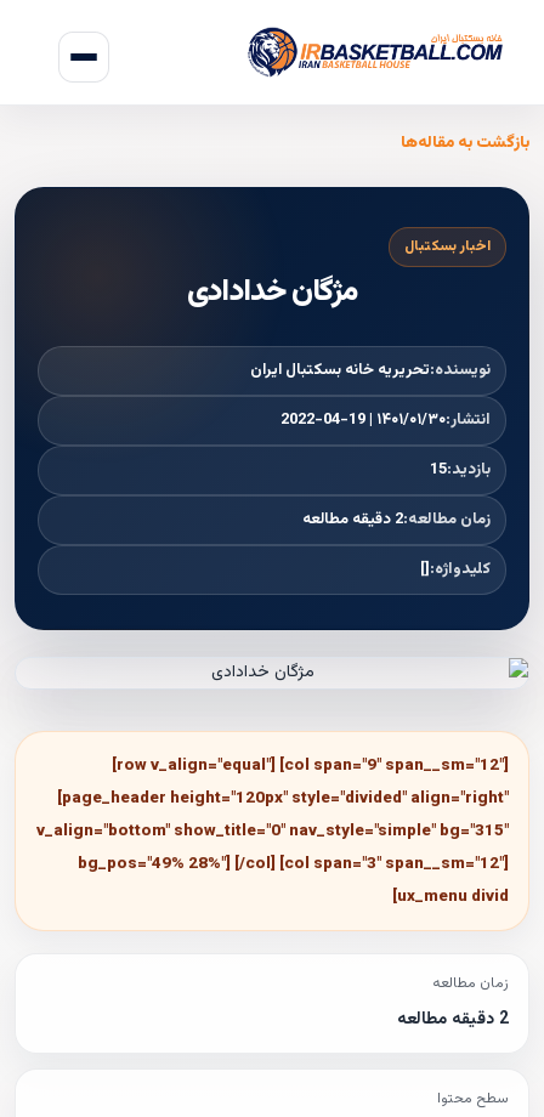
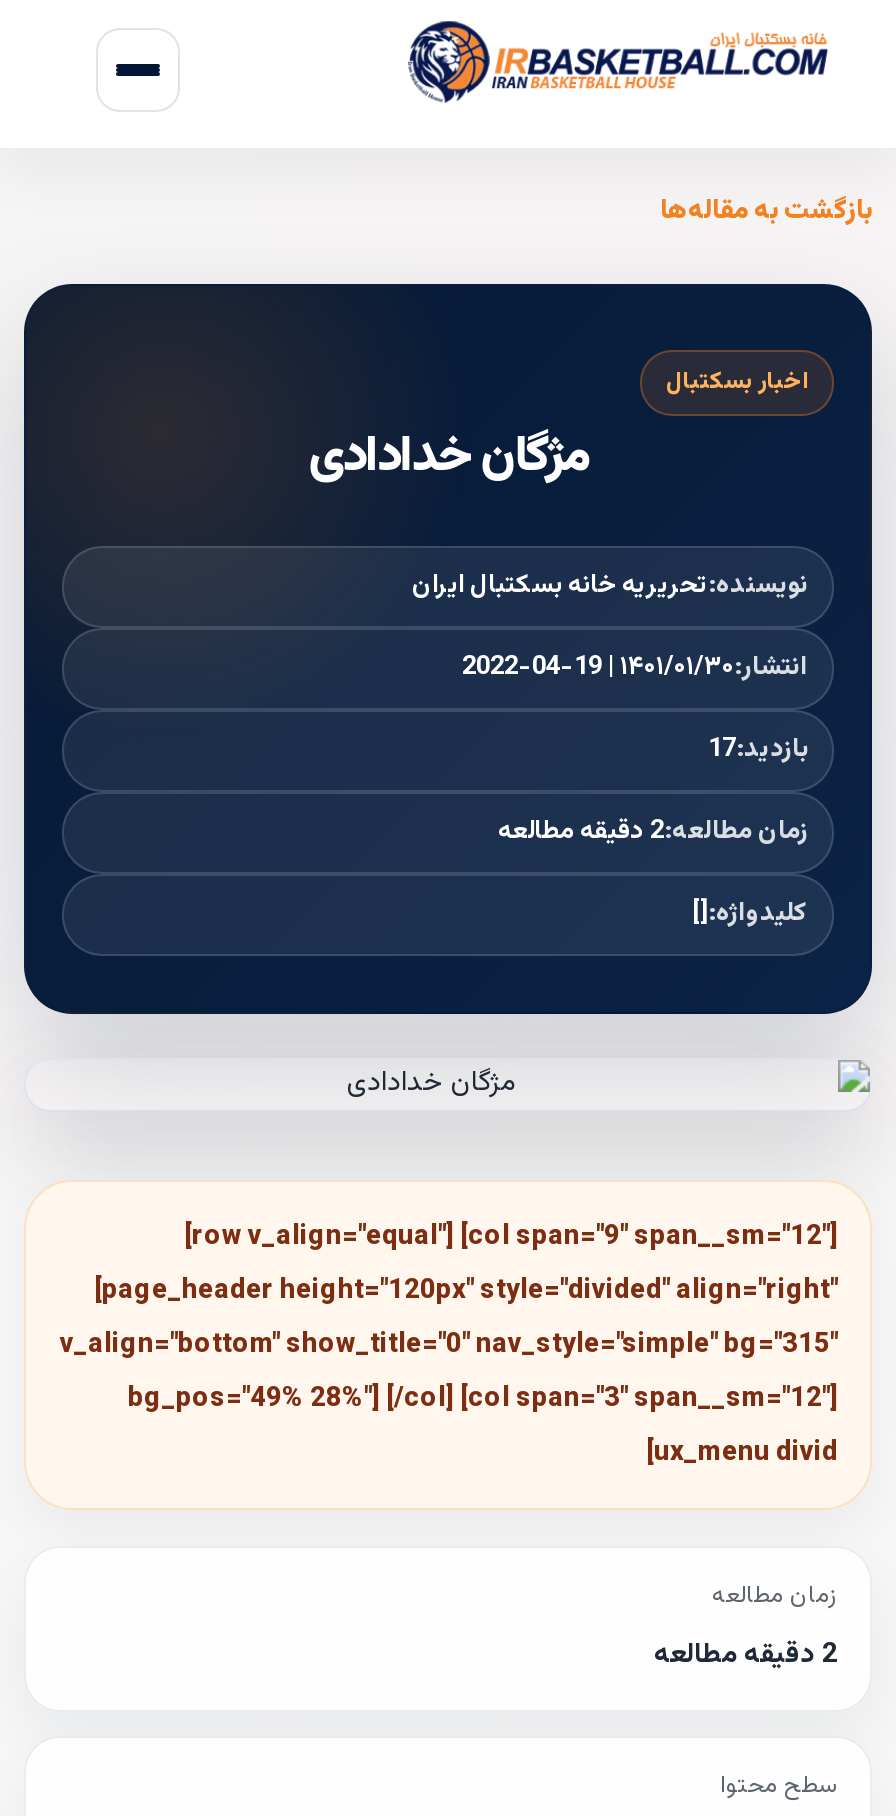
- بازدید:15
+ بازدید:17
